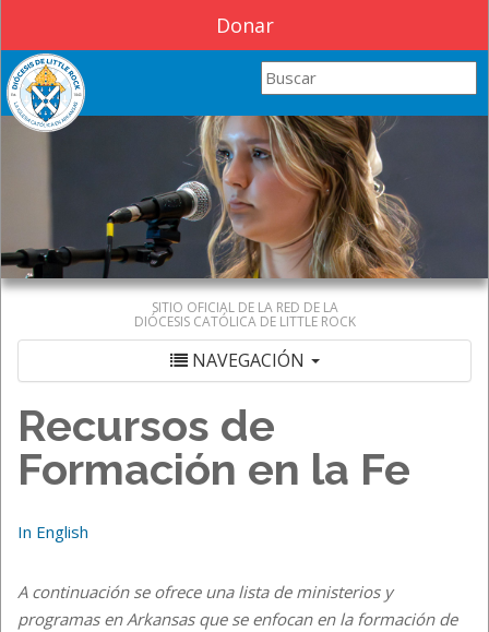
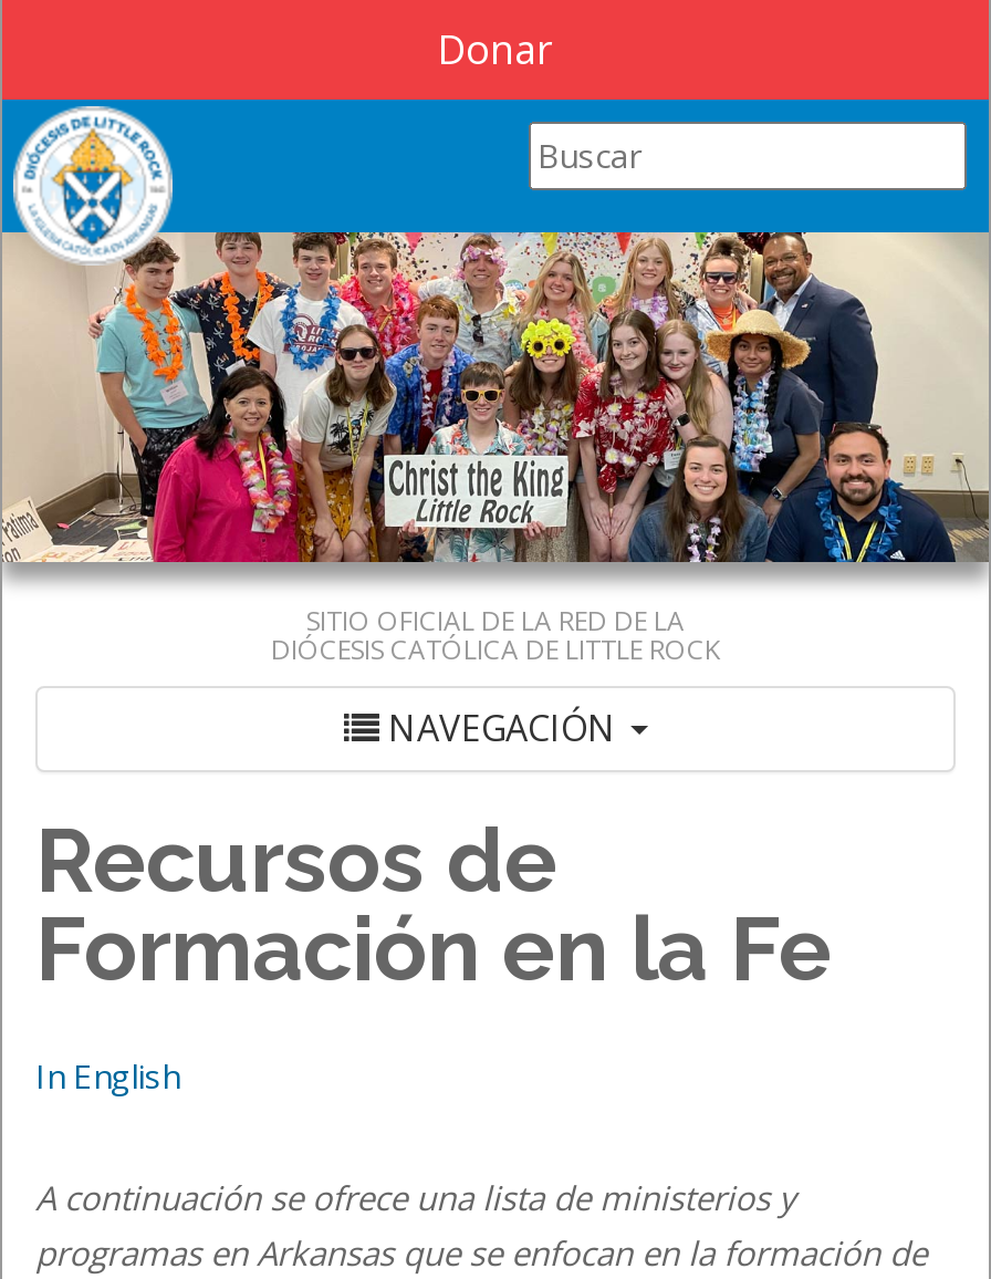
- [image]
+ [image]
